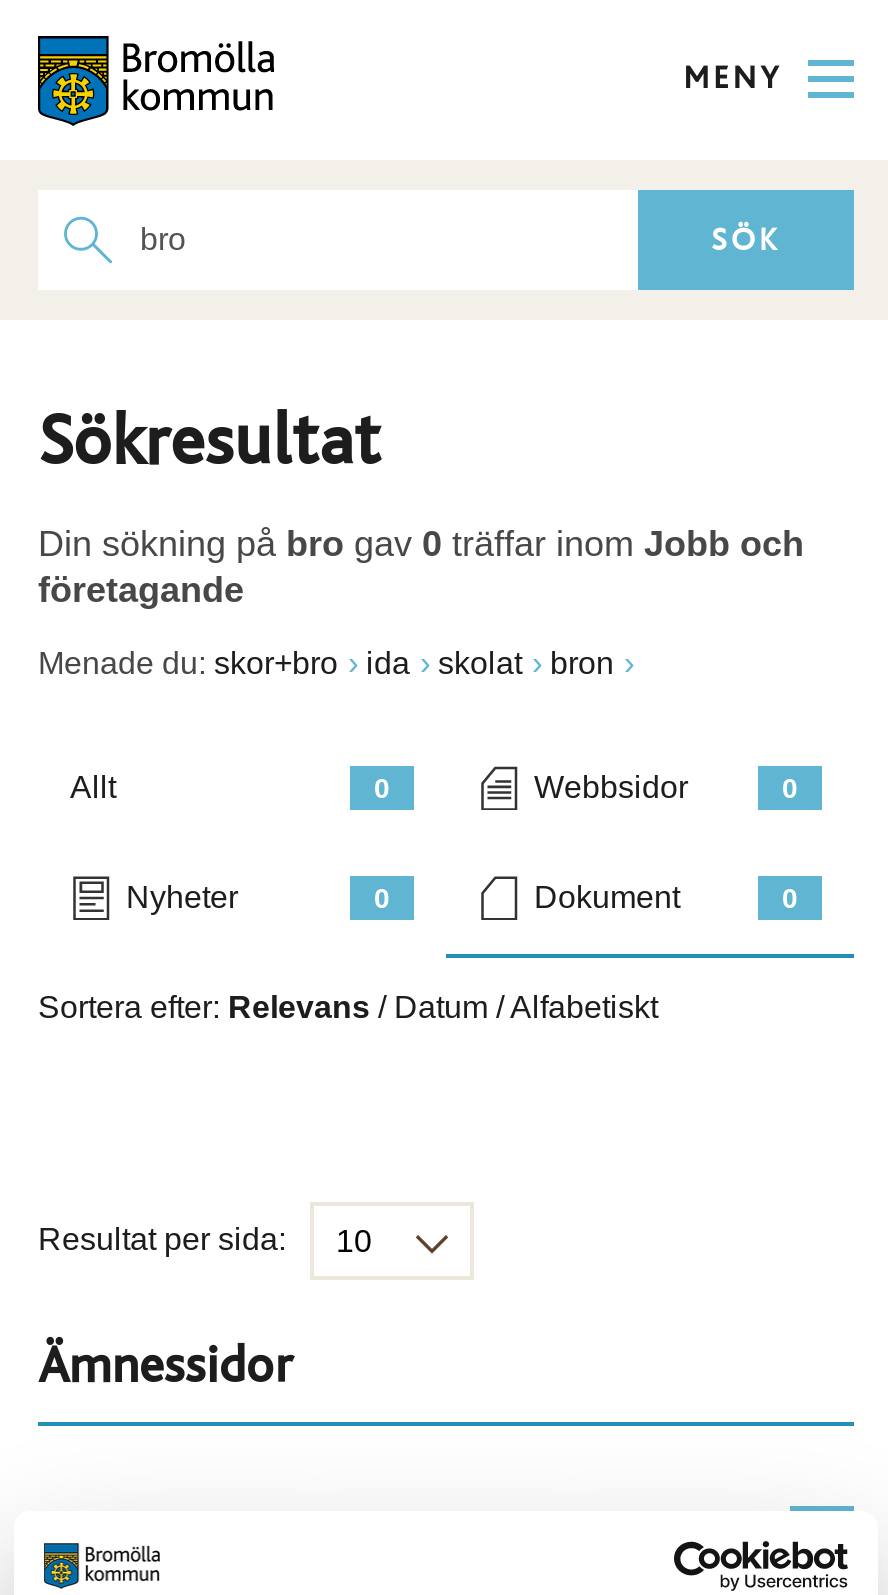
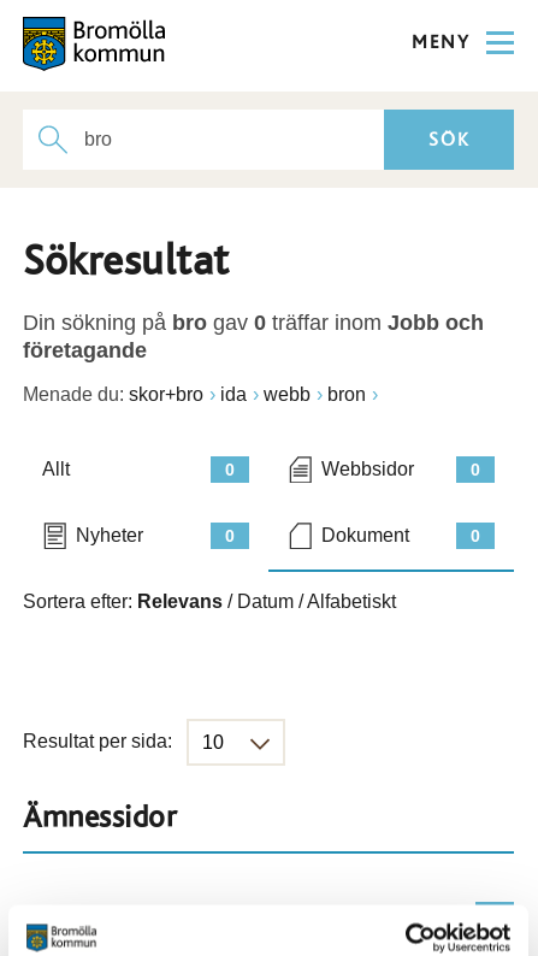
- skolat
+ webb
